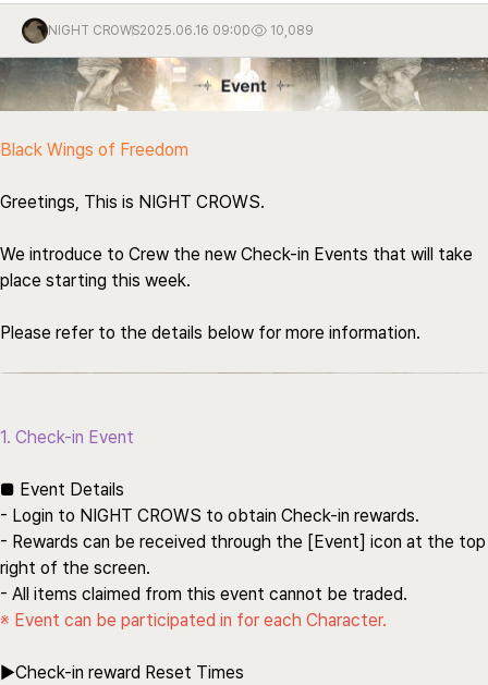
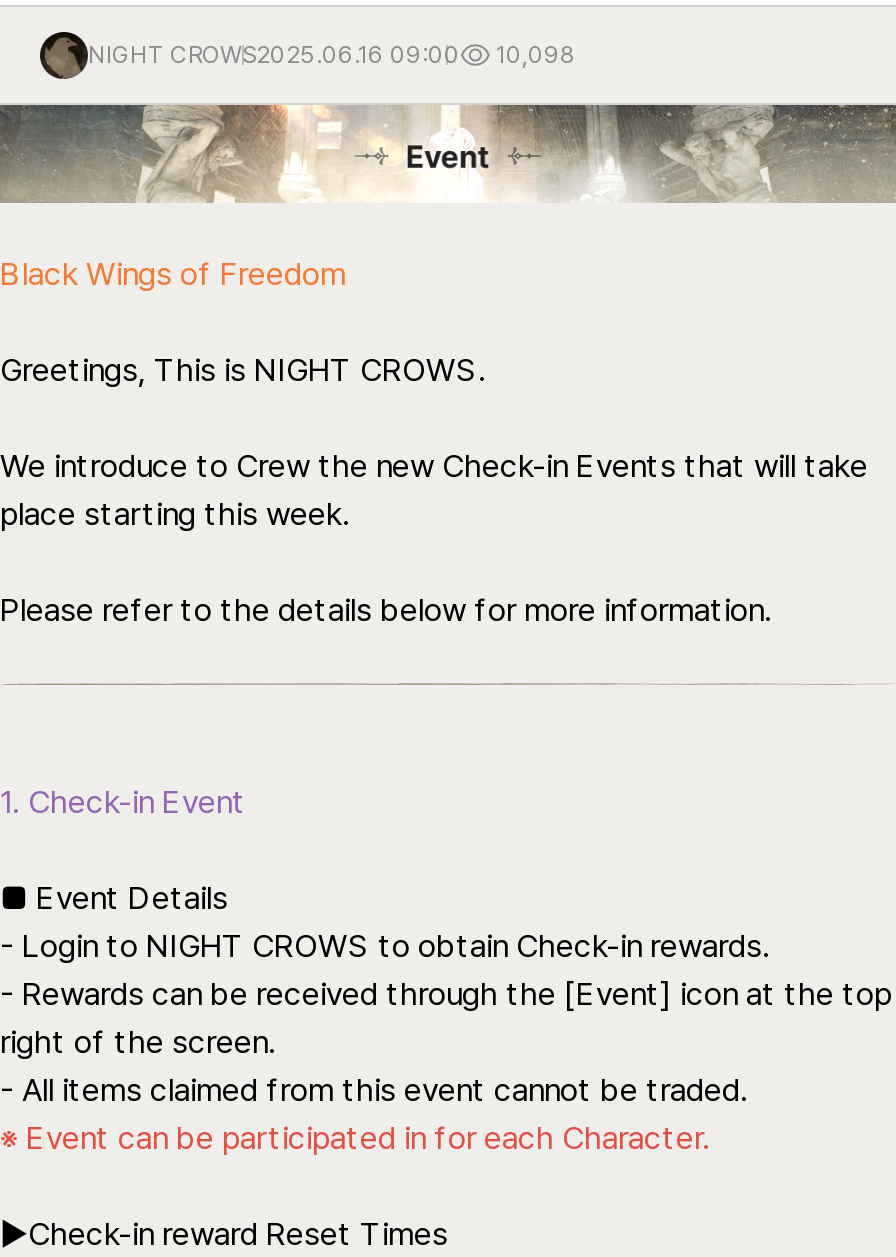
- NIGHT CROWS2025.06.16 09:00 10,089
+ NIGHT CROWS2025.06.16 09:00 10,098
